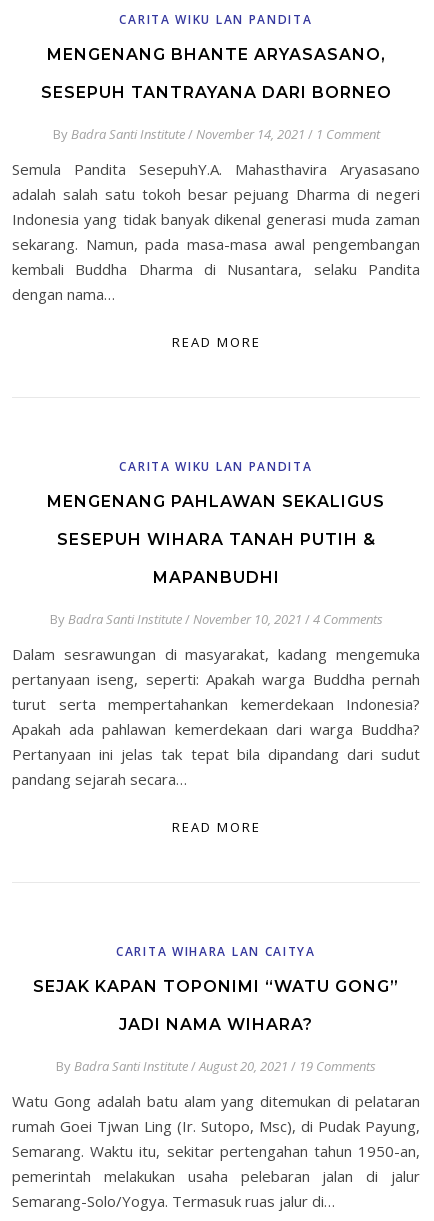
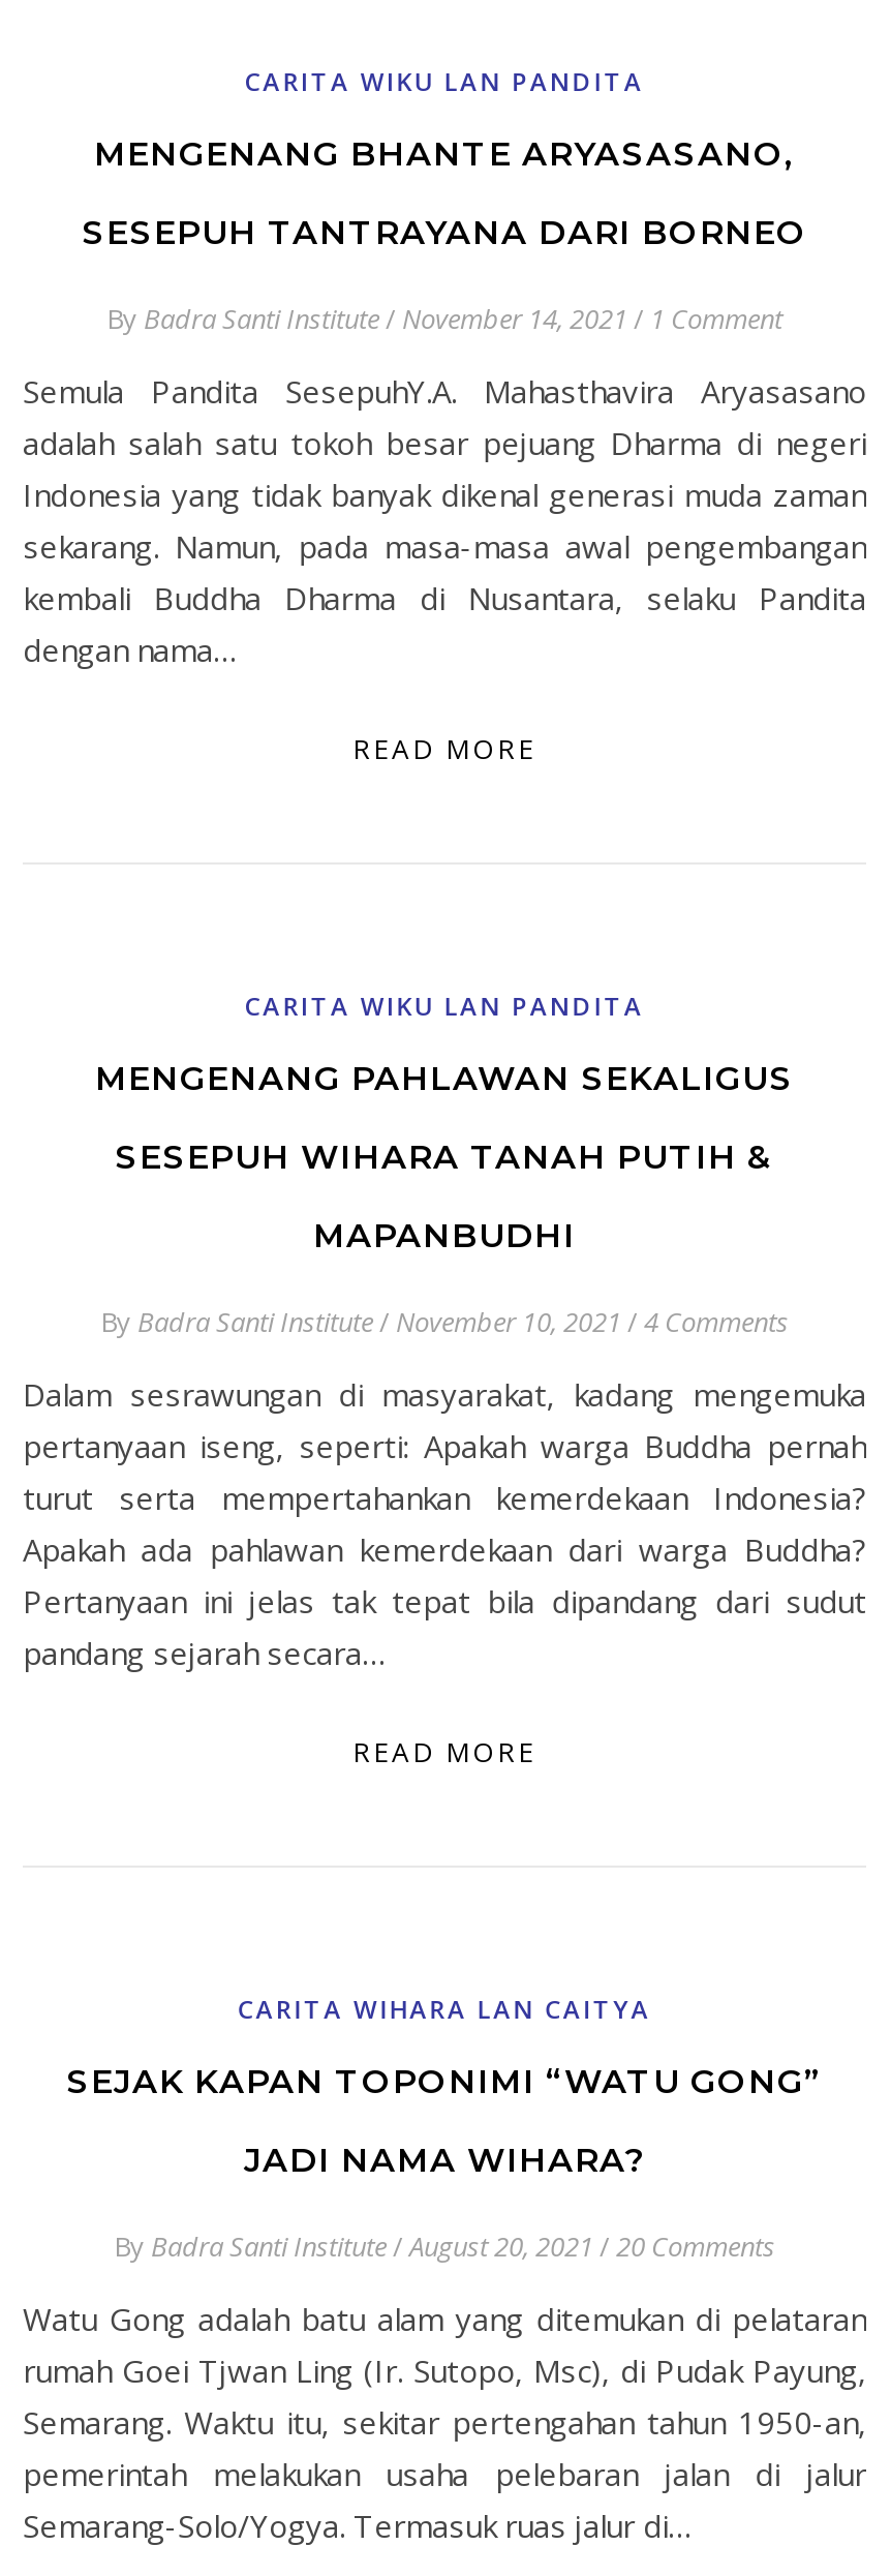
- By Badra Santi Institute / August 20, 2021 / 19 Comments
+ By Badra Santi Institute / August 20, 2021 / 20 Comments
